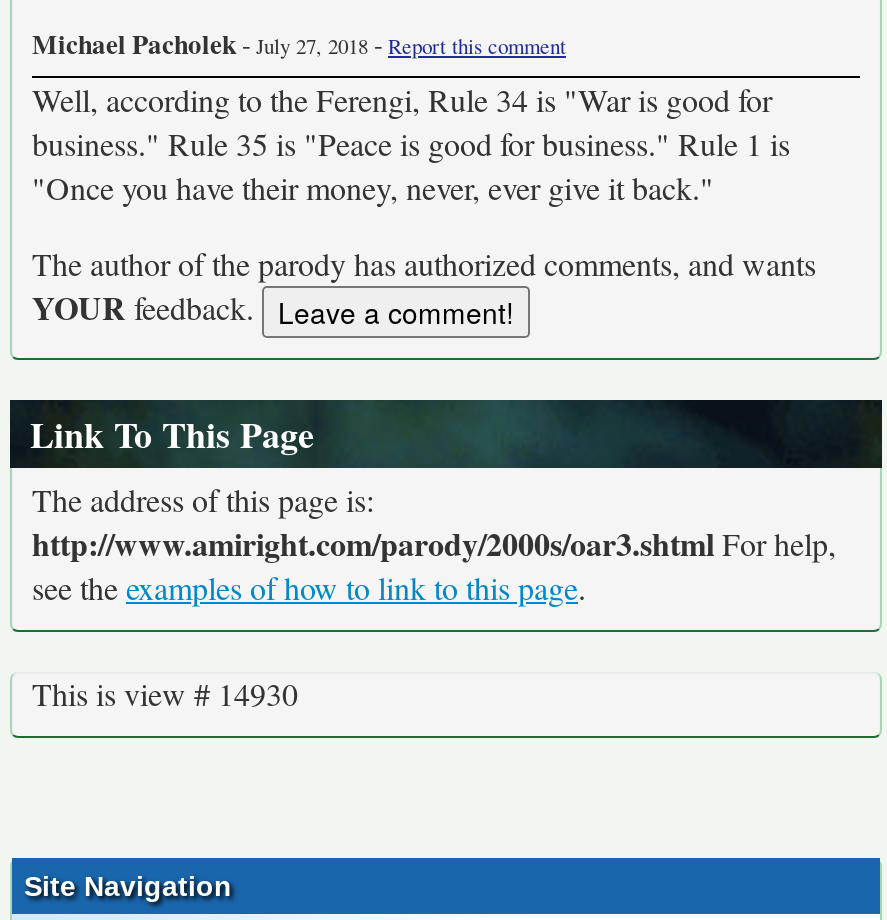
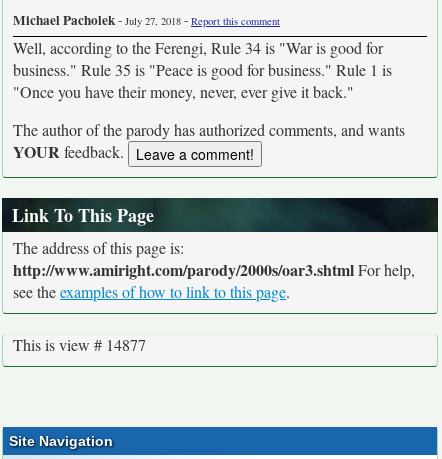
- This is view # 14930
+ This is view # 14877
